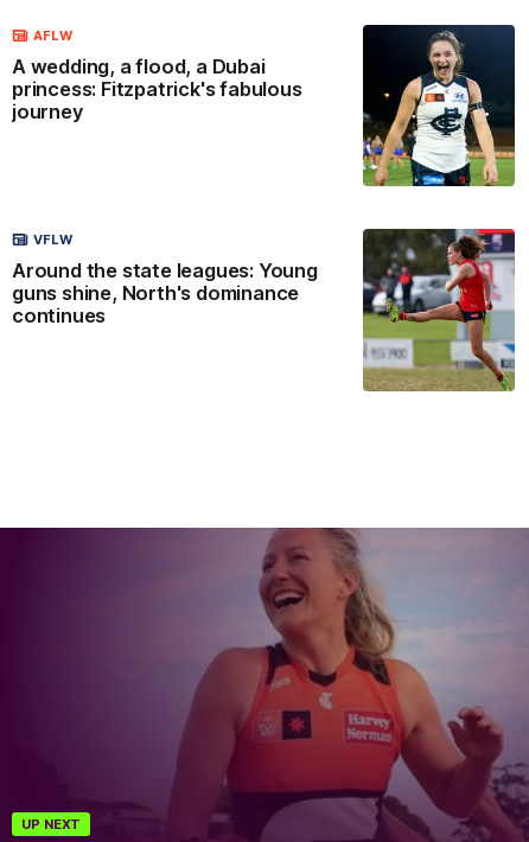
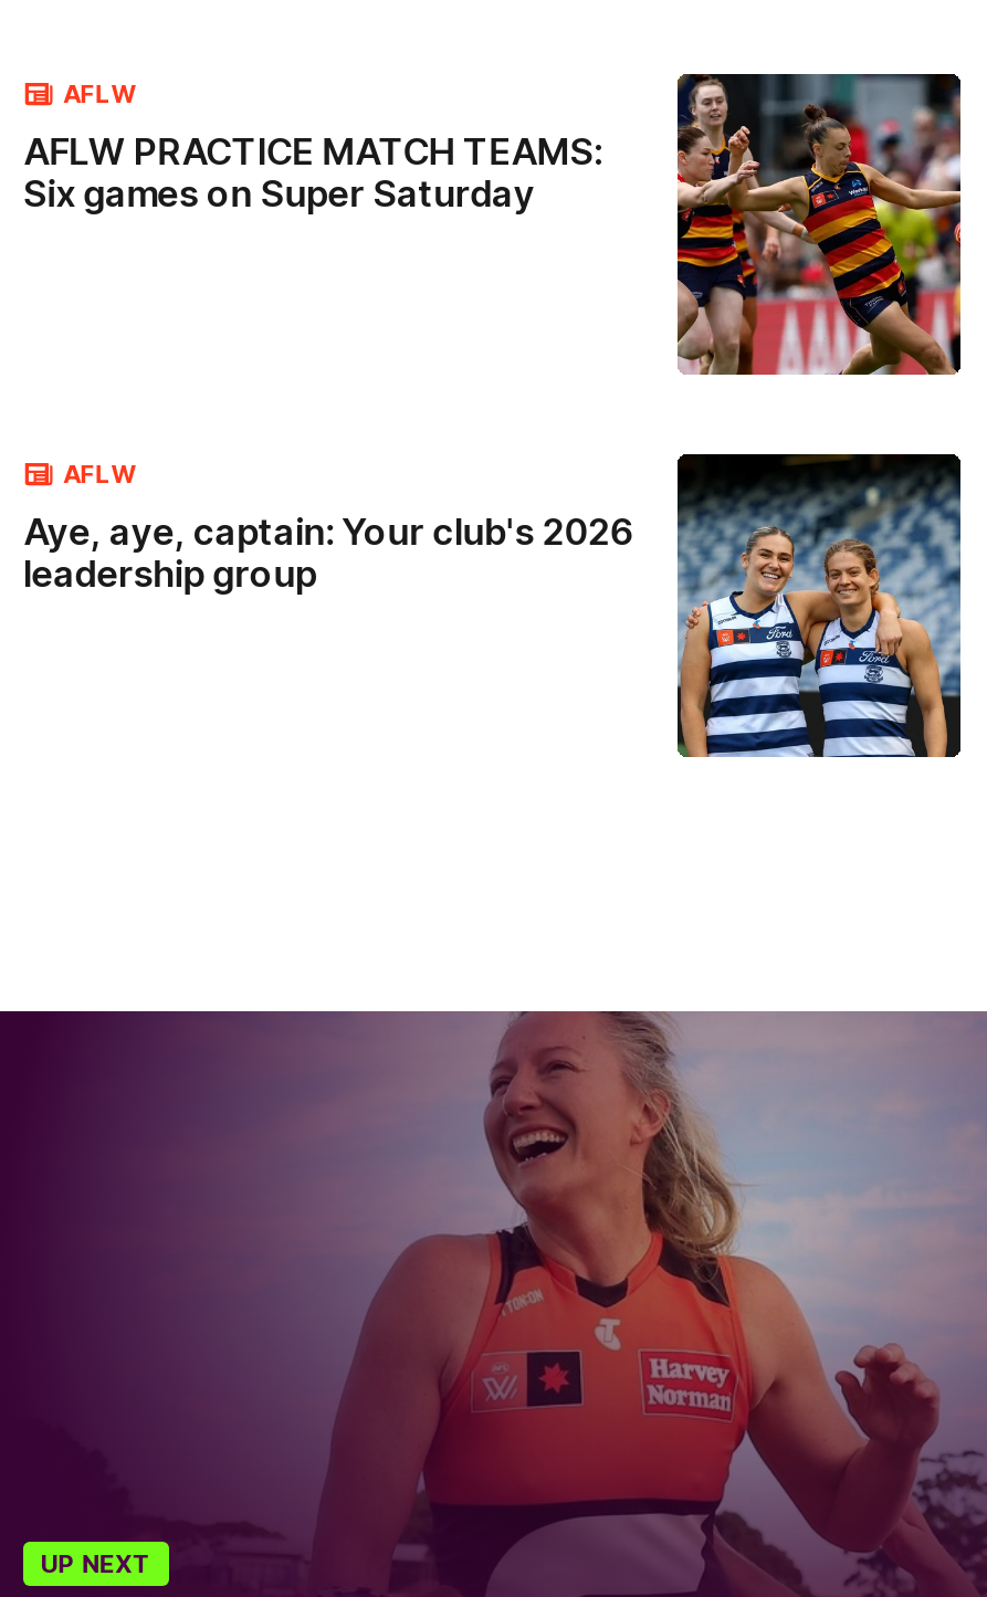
- [image]
+ [image]

- A wedding, a flood, a Dubai
- princess: Fitzpatrick's fabulous
- journey
+ AFLW PRACTICE MATCH TEAMS:
+ Six games on Super Saturday

- [image]
- Around the state leagues: Young
- guns shine, North's dominance
- continues
+ [image]
+ Aye, aye, captain: Your club's 2026
+ leadership group

- VFLW
+ AFLW
